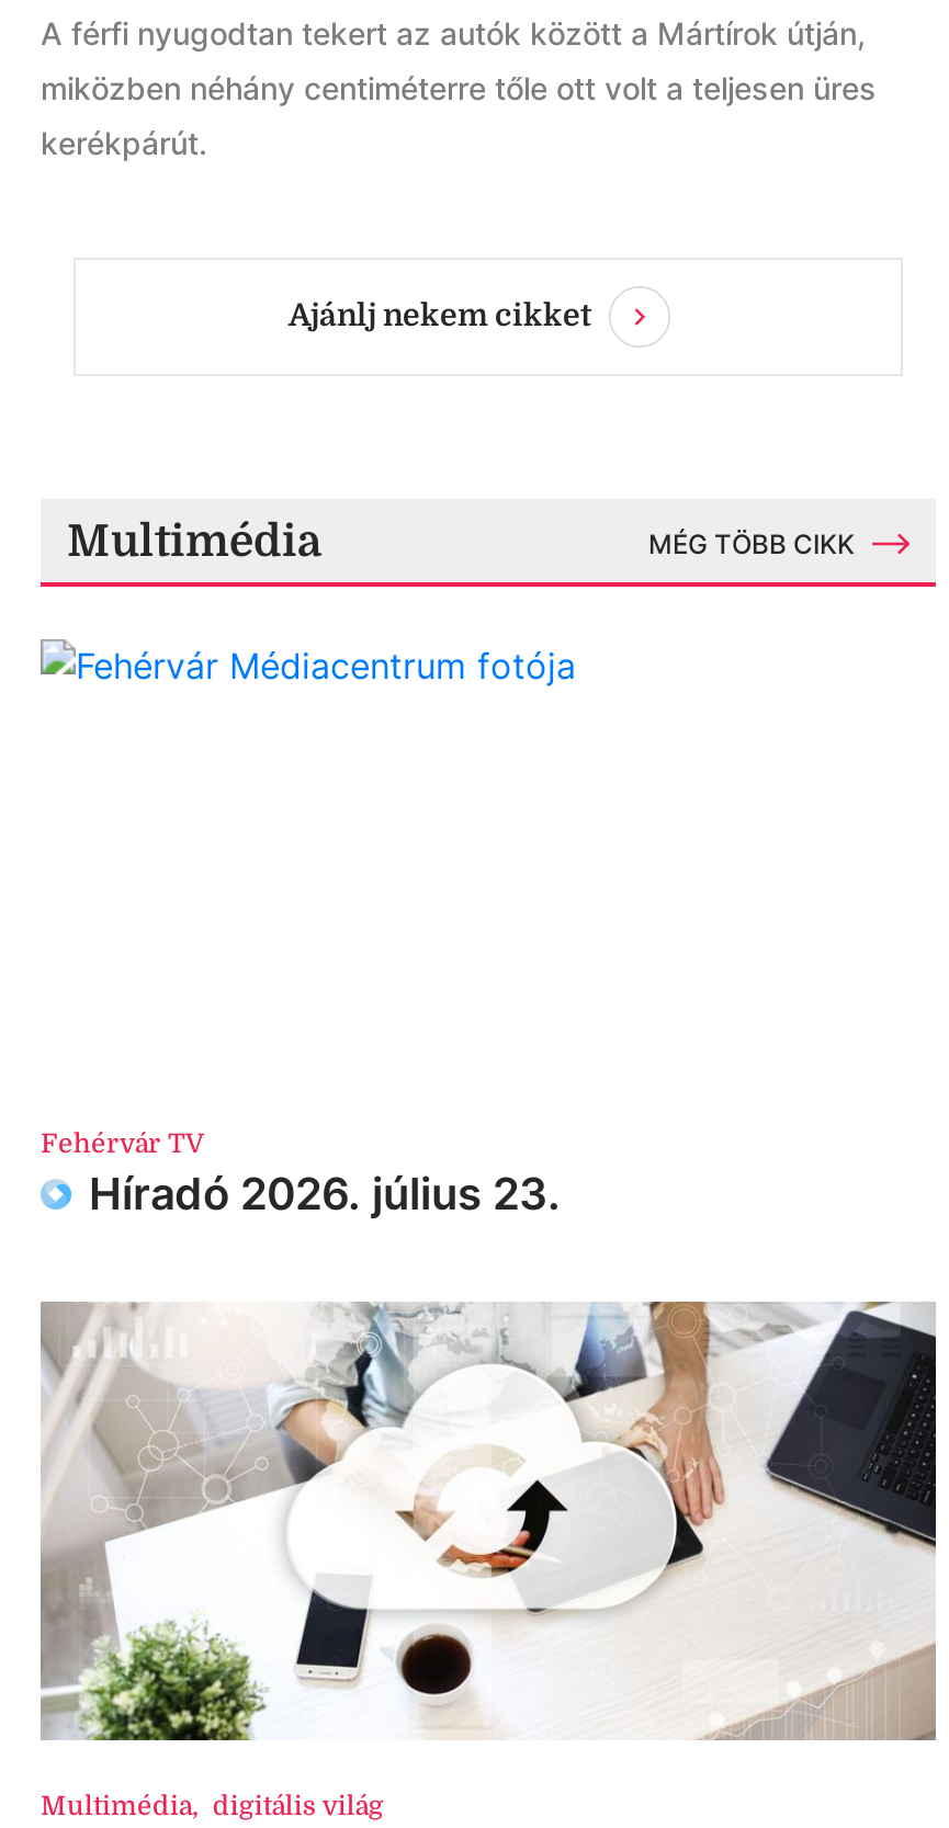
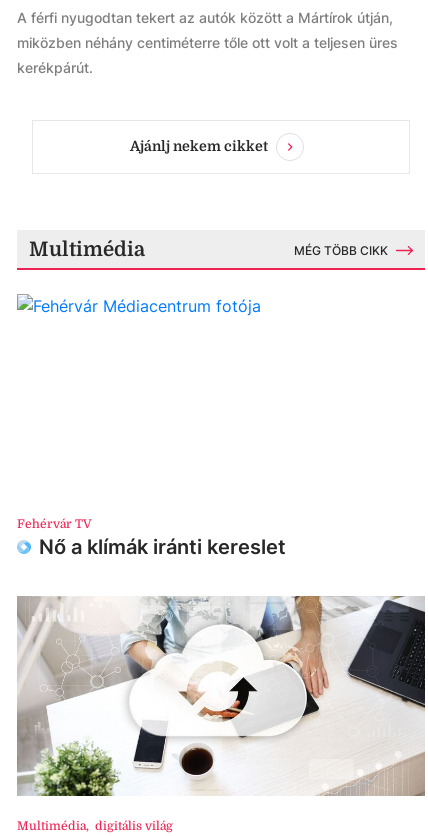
- Híradó 2026. július 23.
+ Nő a klímák iránti kereslet
